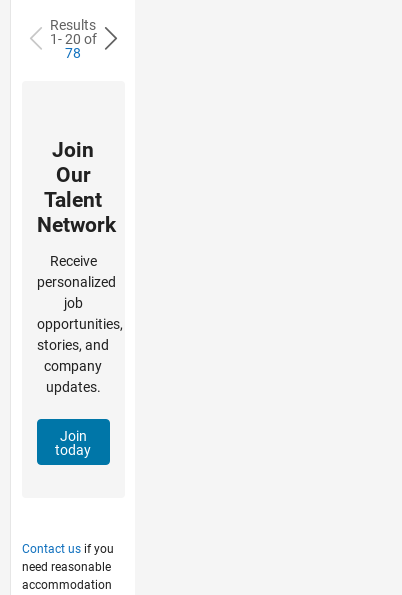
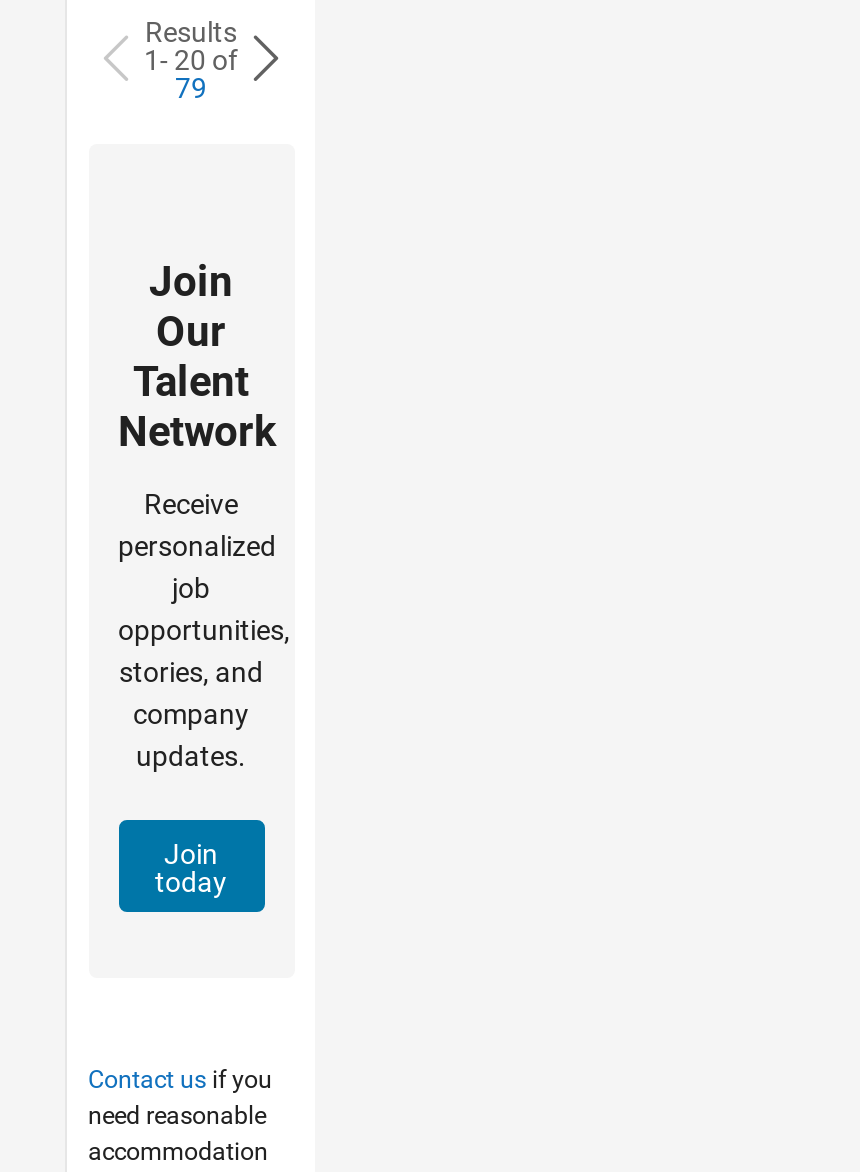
- 78
+ 79
